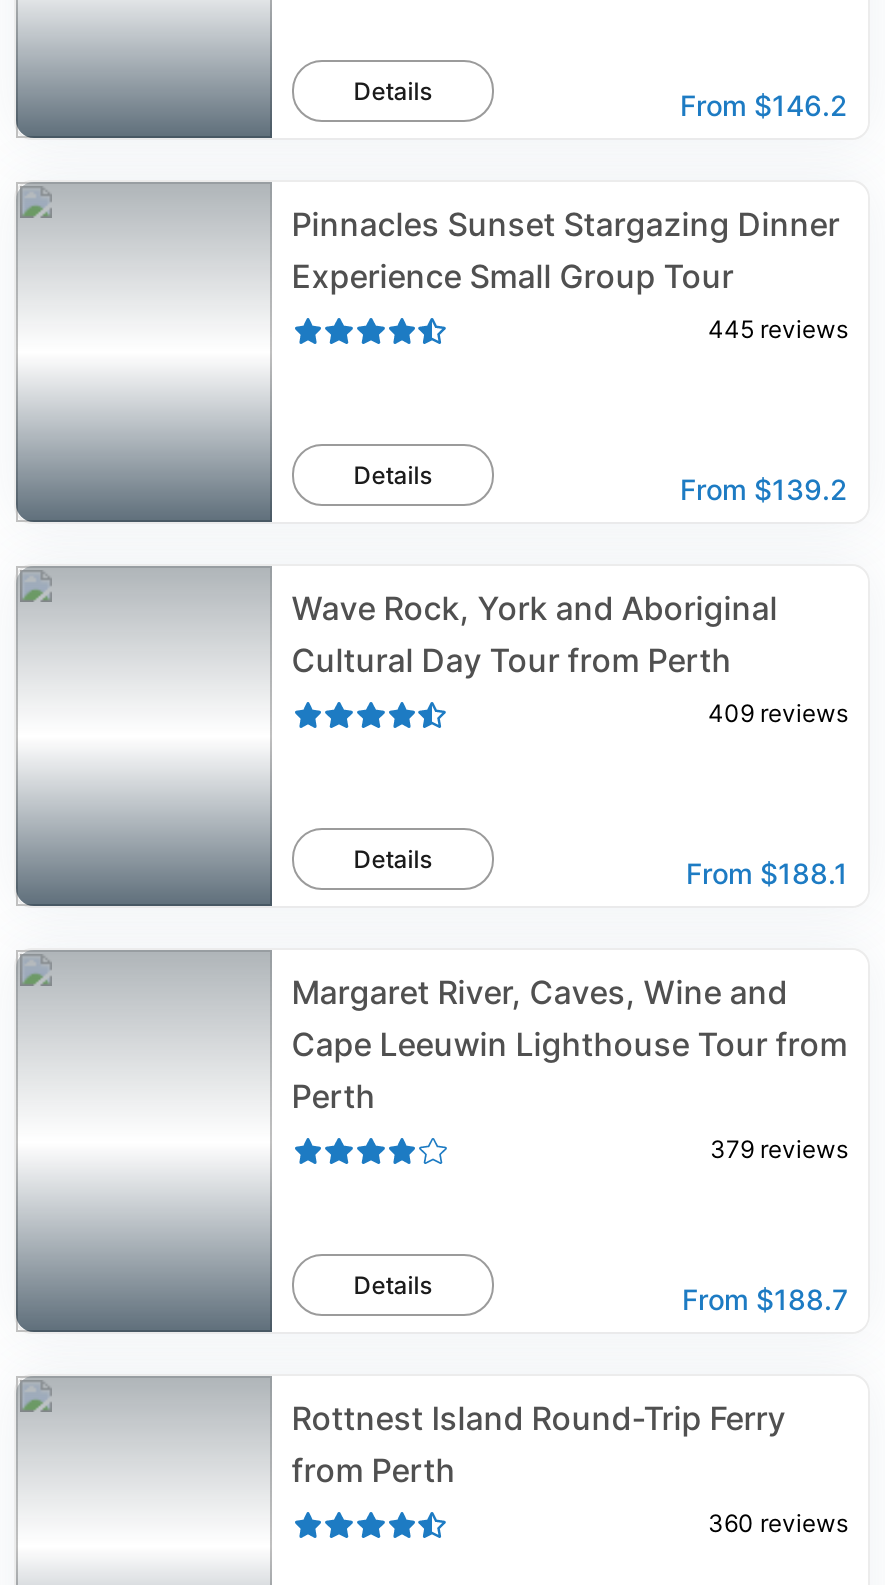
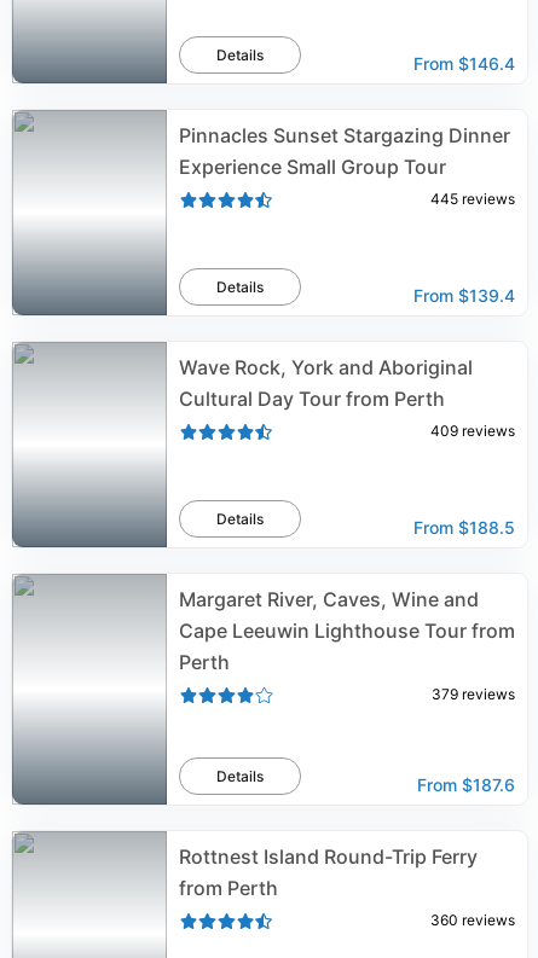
- From $146.2
+ From $146.4

- From $139.2
+ From $139.4

- From $188.1
+ From $188.5

- From $188.7
+ From $187.6
